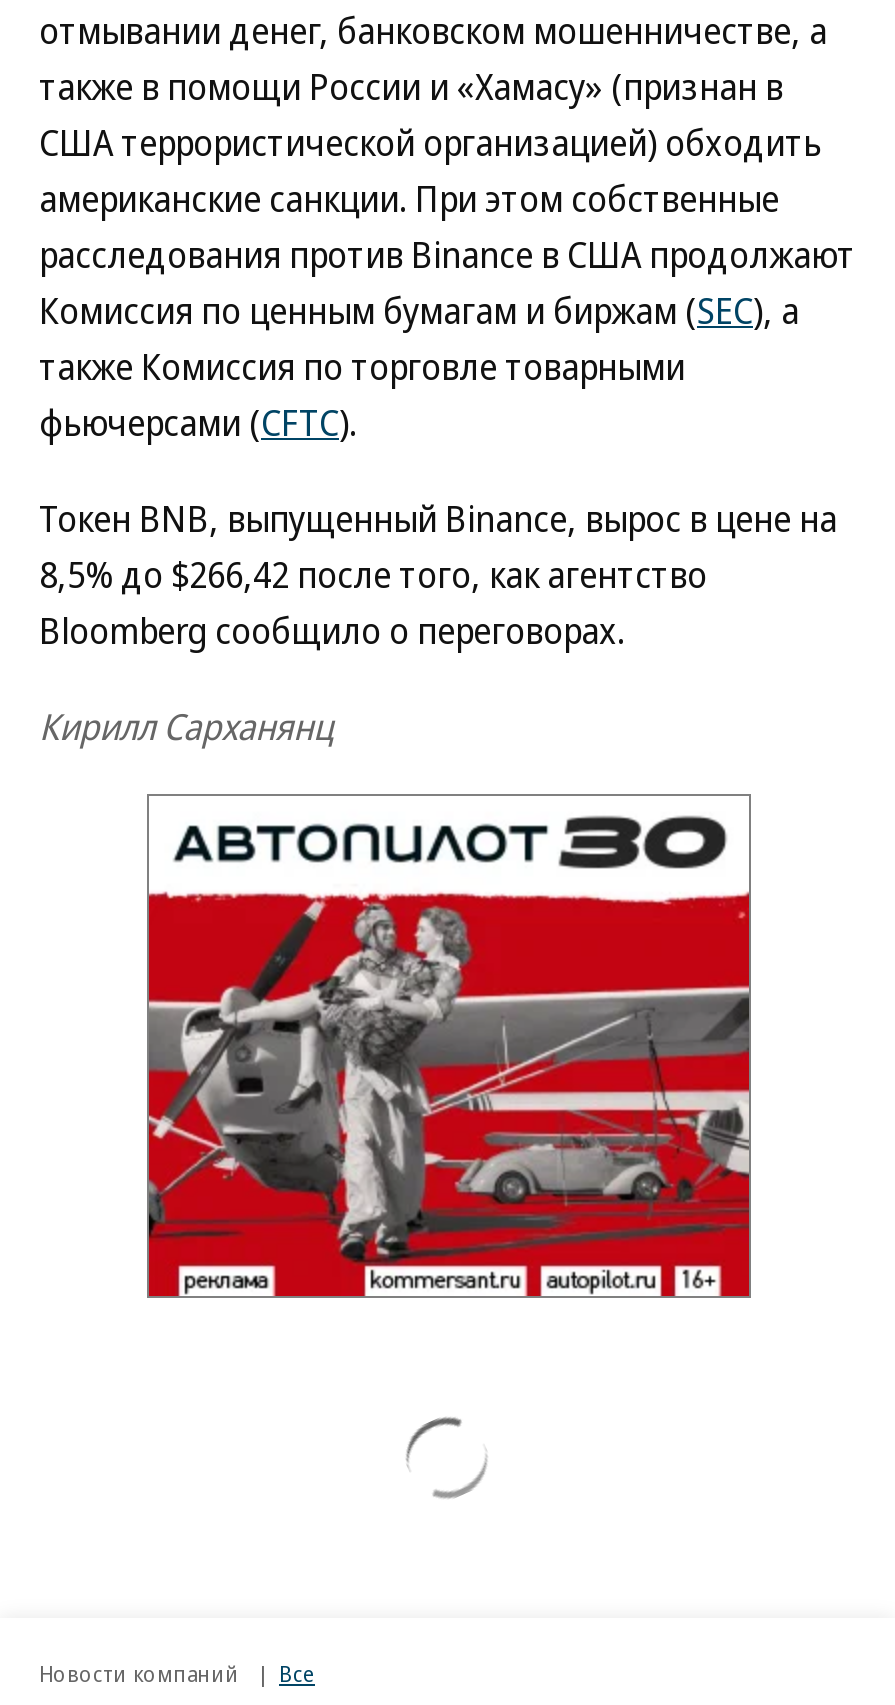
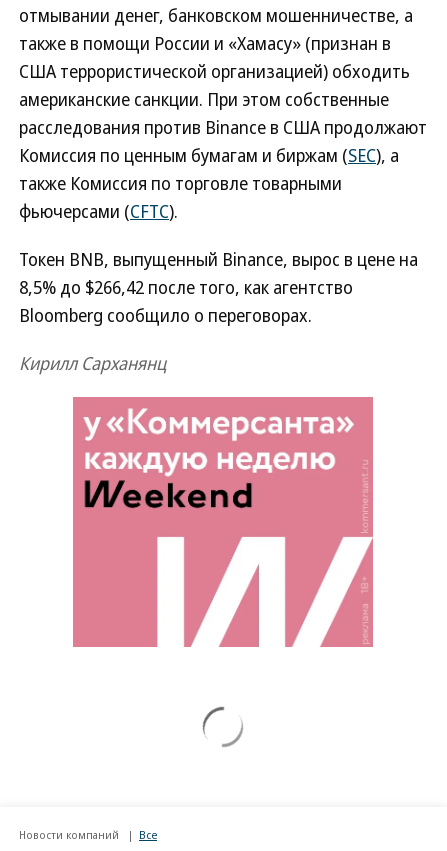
- [image]
+ [image]
